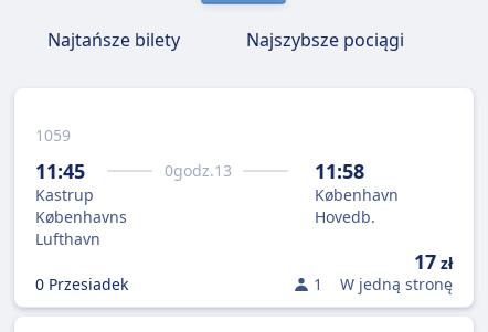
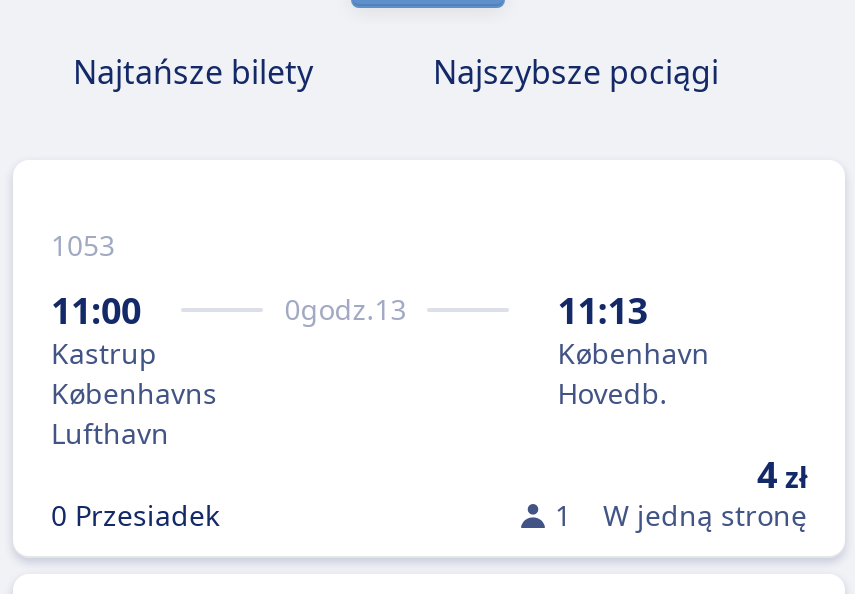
- 1059
+ 1053

- 11:45
+ 11:00

- 11:58
+ 11:13

- 17 zł
+ 4 zł
